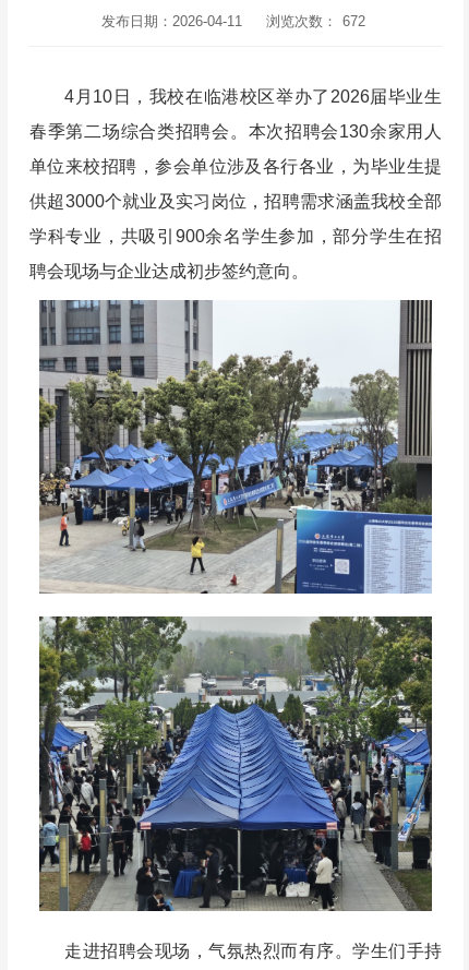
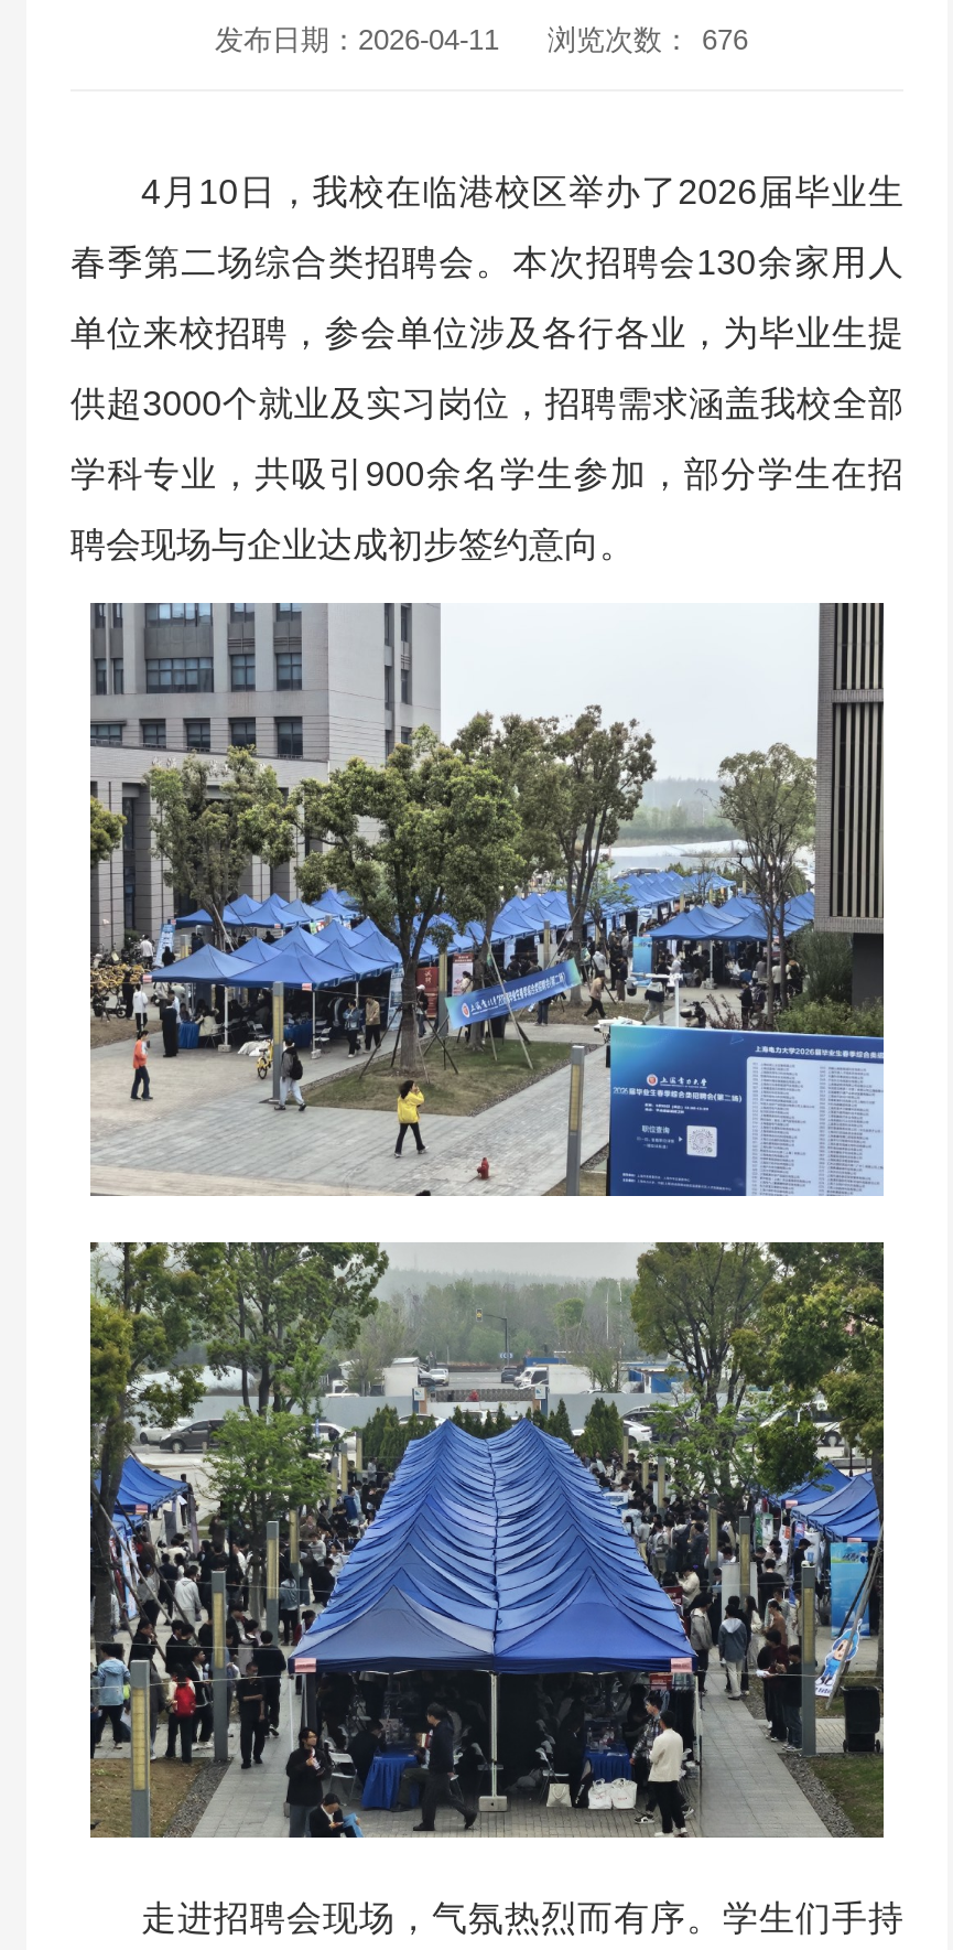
- 发布日期：2026-04-11 浏览次数： 672
+ 发布日期：2026-04-11 浏览次数： 676
